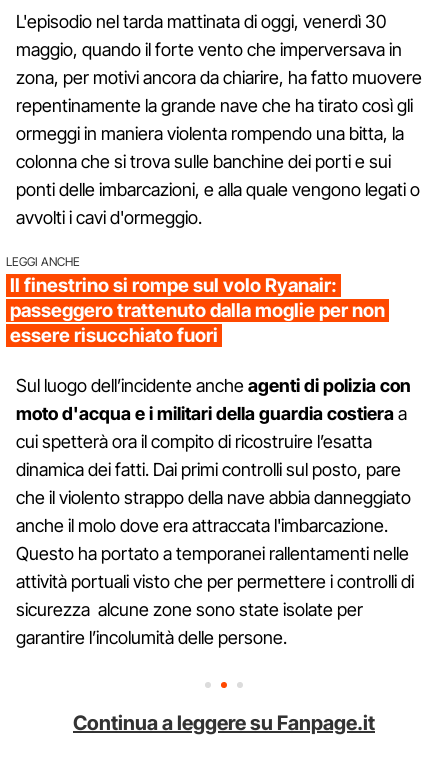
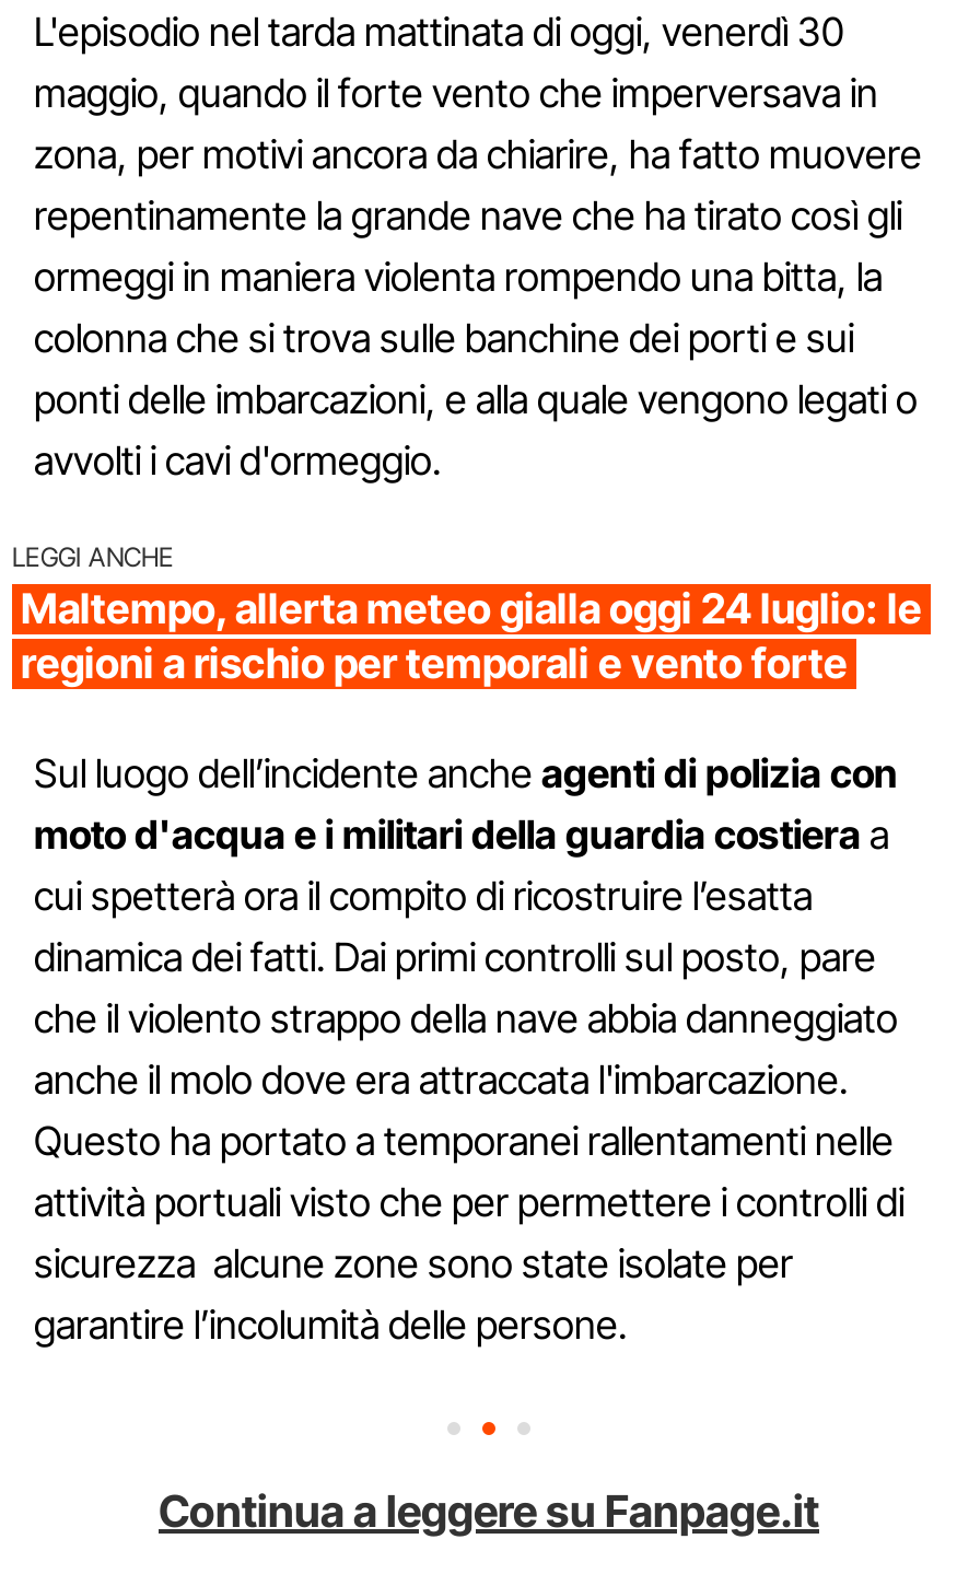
- Il finestrino si rompe sul volo Ryanair:
- passeggero trattenuto dalla moglie per non
- essere risucchiato fuori
+ Maltempo, allerta meteo gialla oggi 24 luglio: le
+ regioni a rischio per temporali e vento forte
